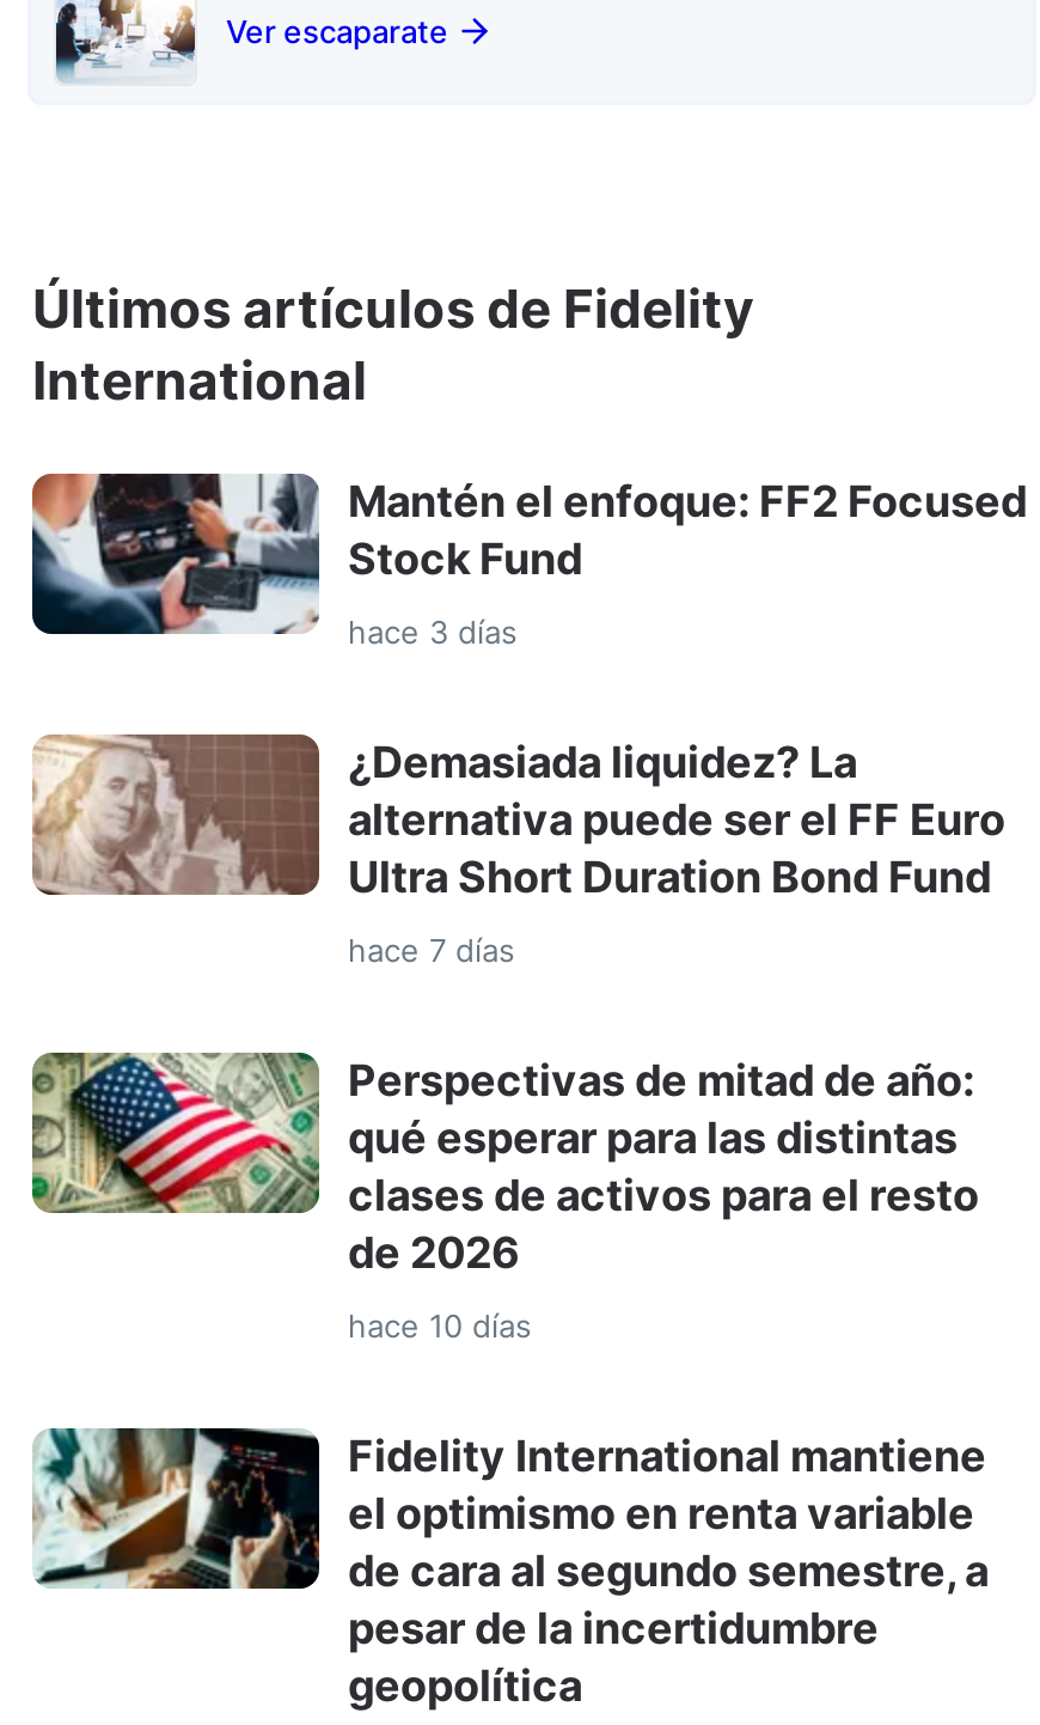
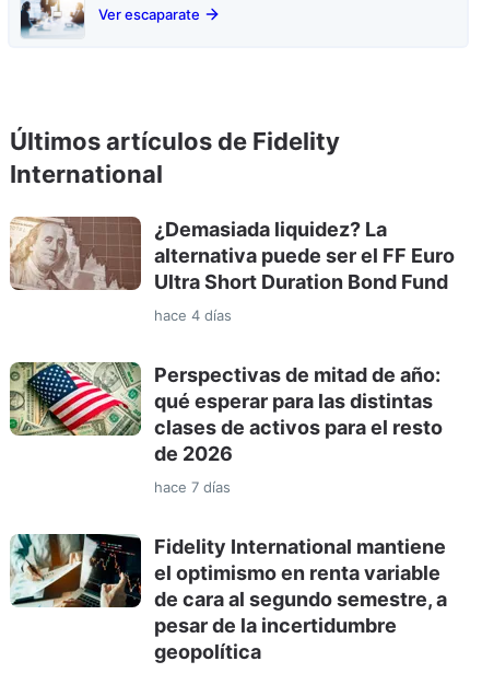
- [image]
- Mantén el enfoque: FF2 Focused
- Stock Fund
- hace 3 días

- hace 7 días
+ hace 4 días

- hace 10 días
+ hace 7 días
